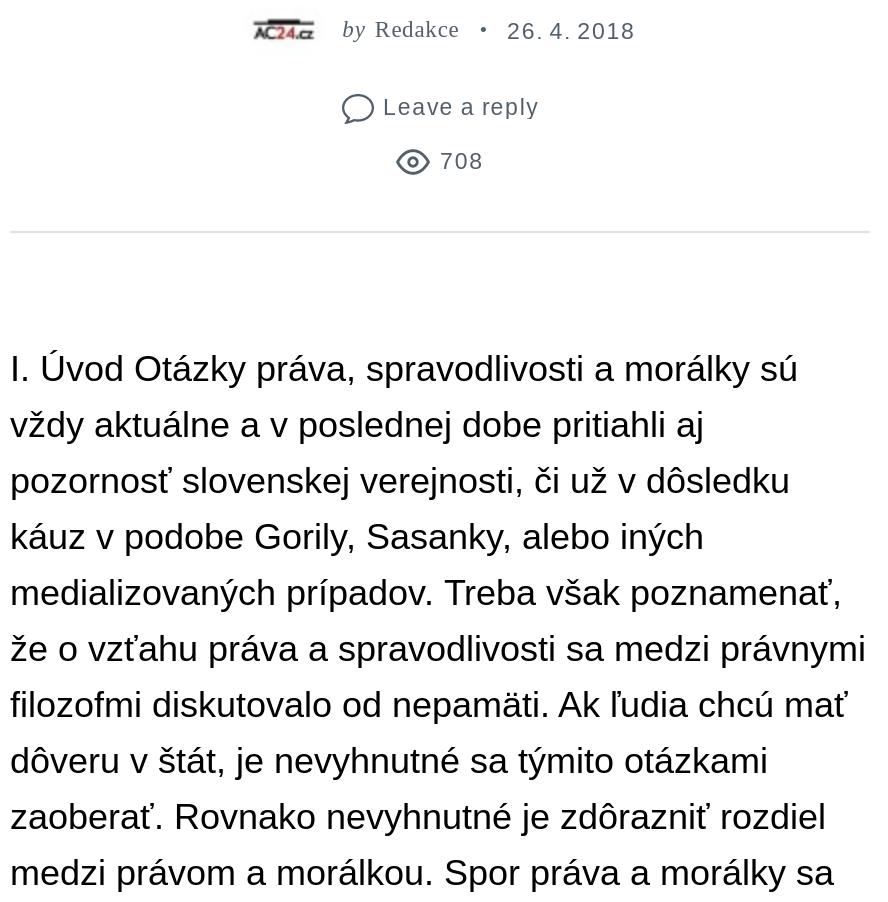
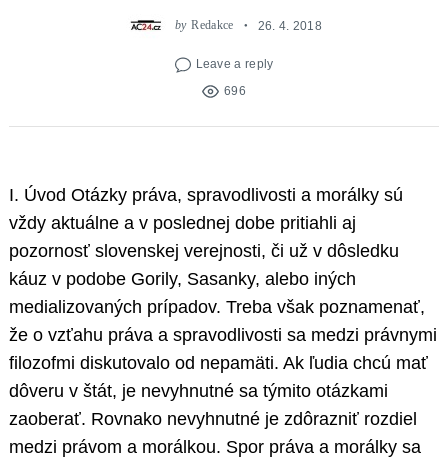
- 708
+ 696
